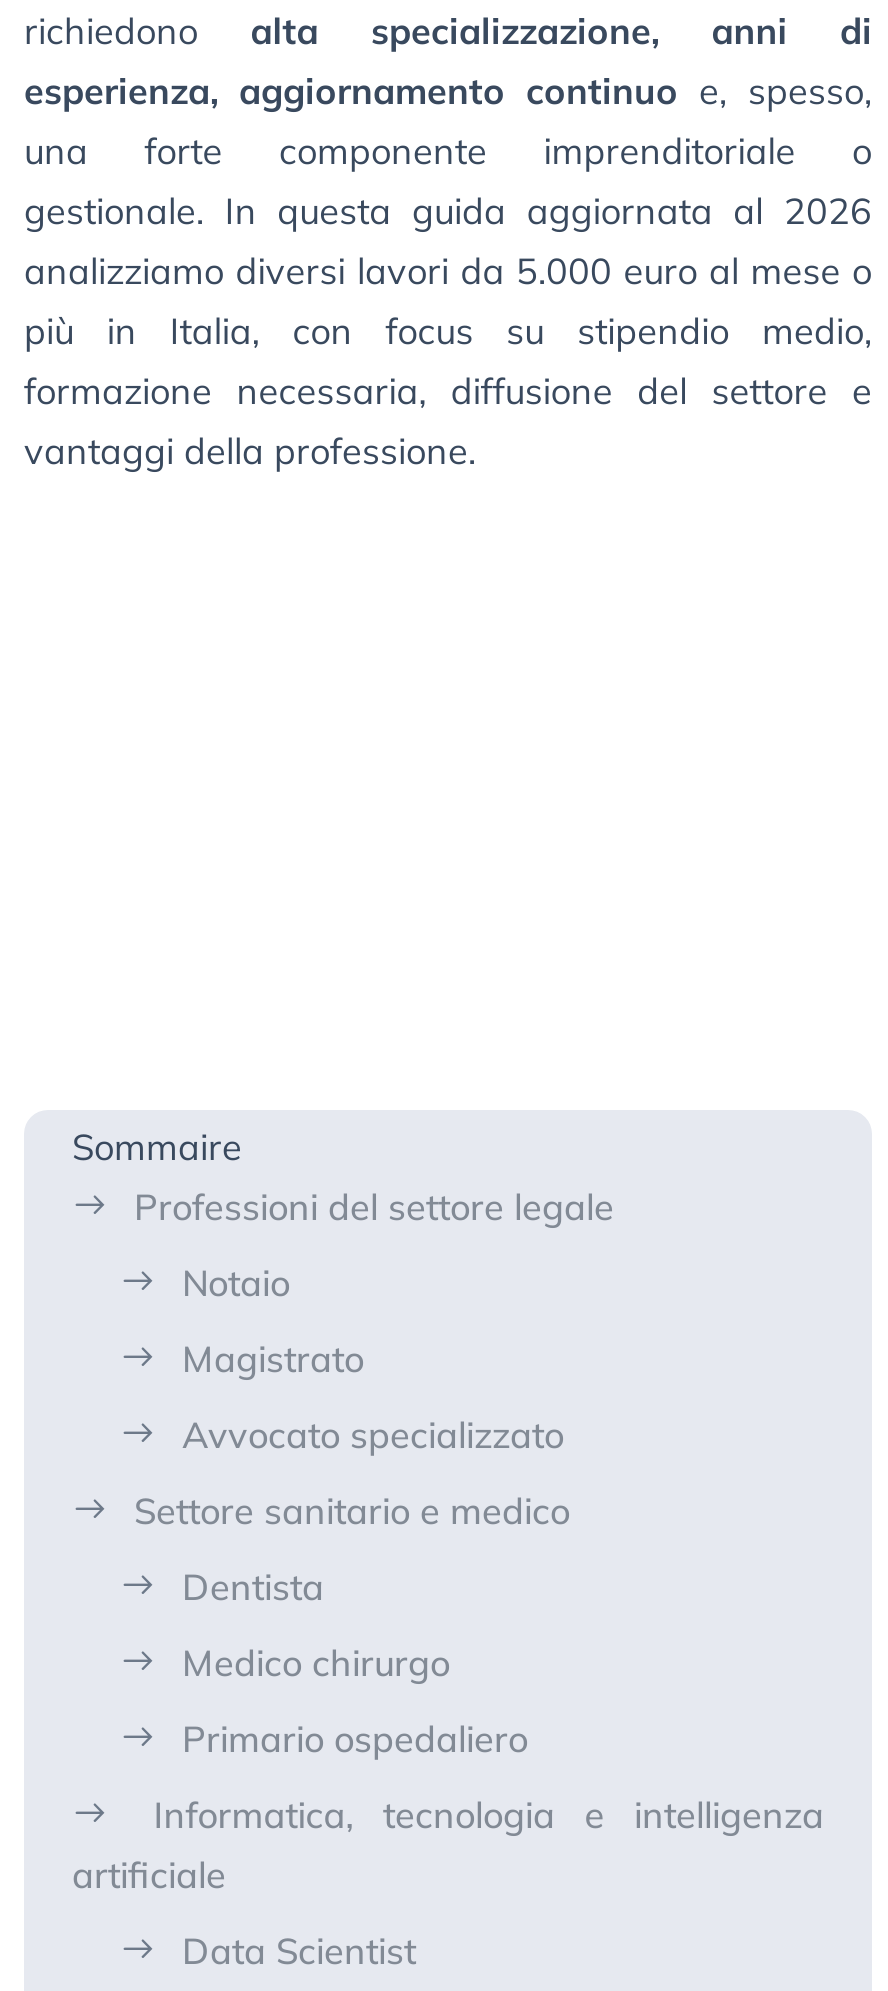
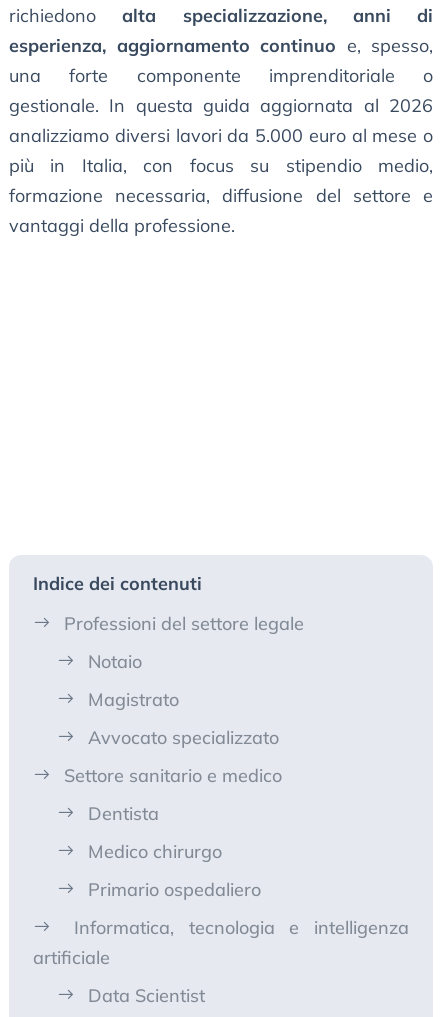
- Sommaire
+ Indice dei contenuti
